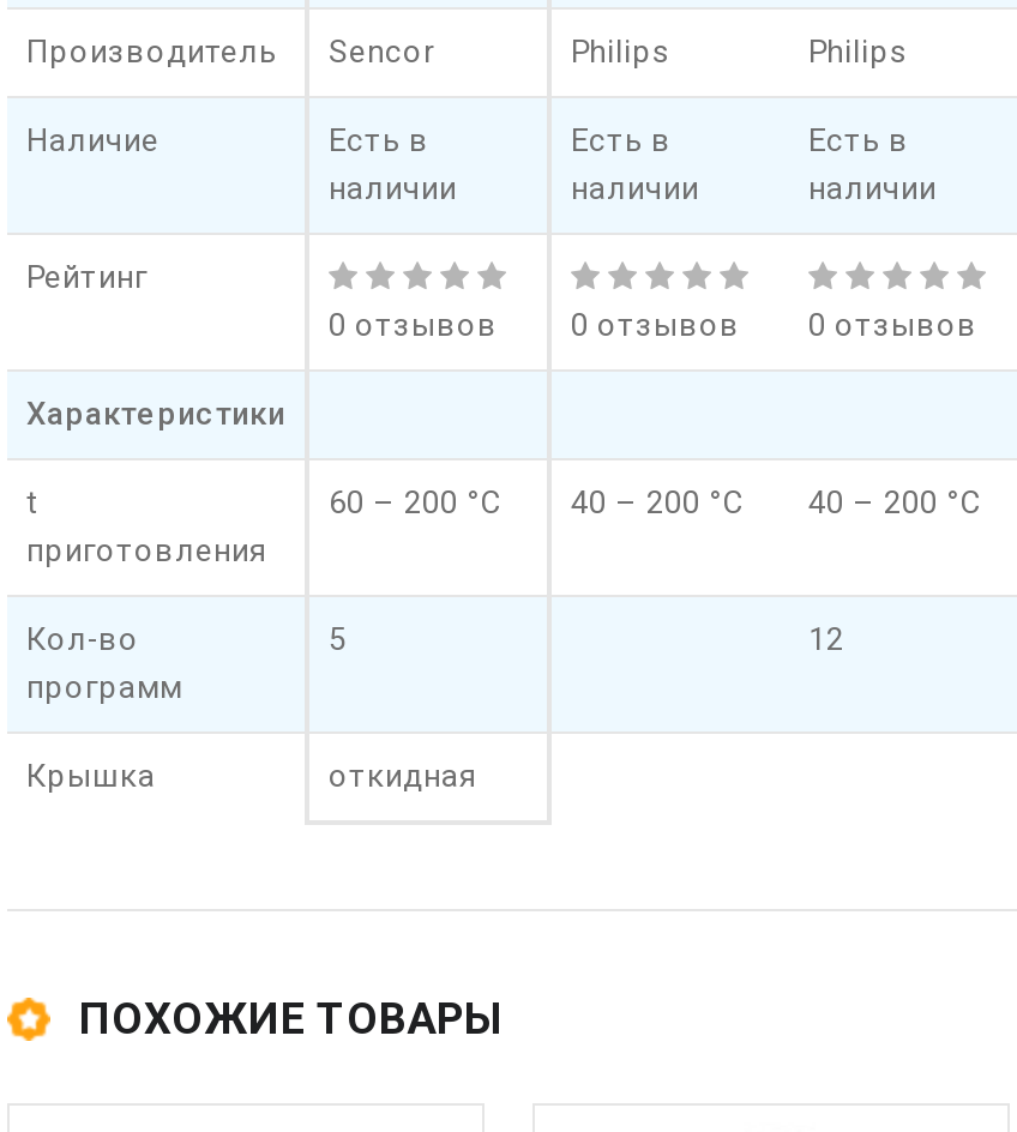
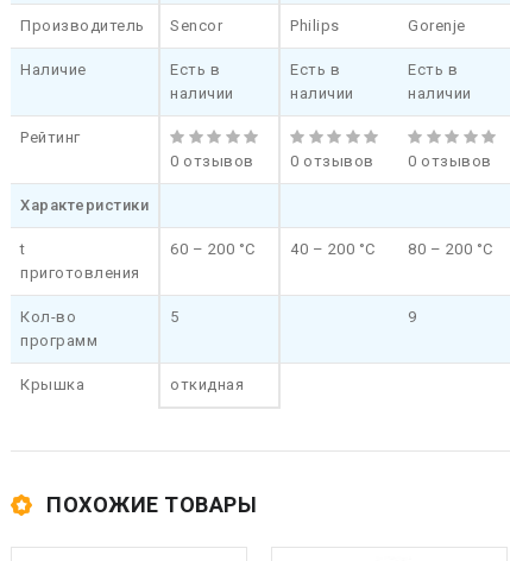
- Philips
+ Gorenje

- 60 – 200 °С 40 – 200 °С 40 – 200 °С
+ 60 – 200 °С 40 – 200 °С 80 – 200 °С

- 12
+ 9
